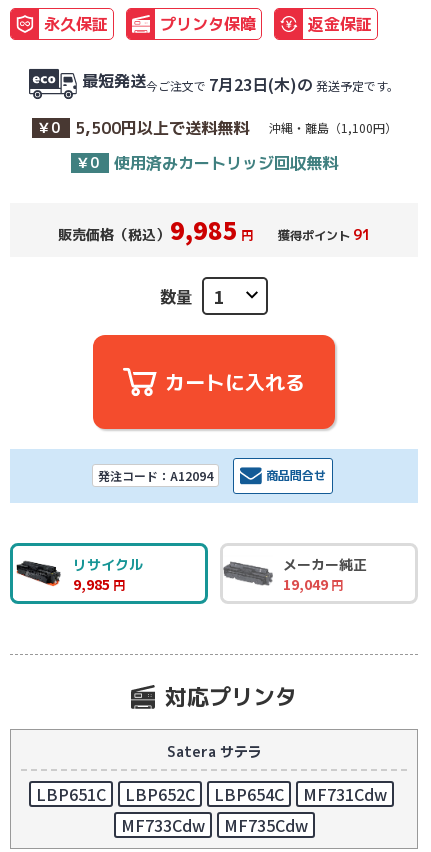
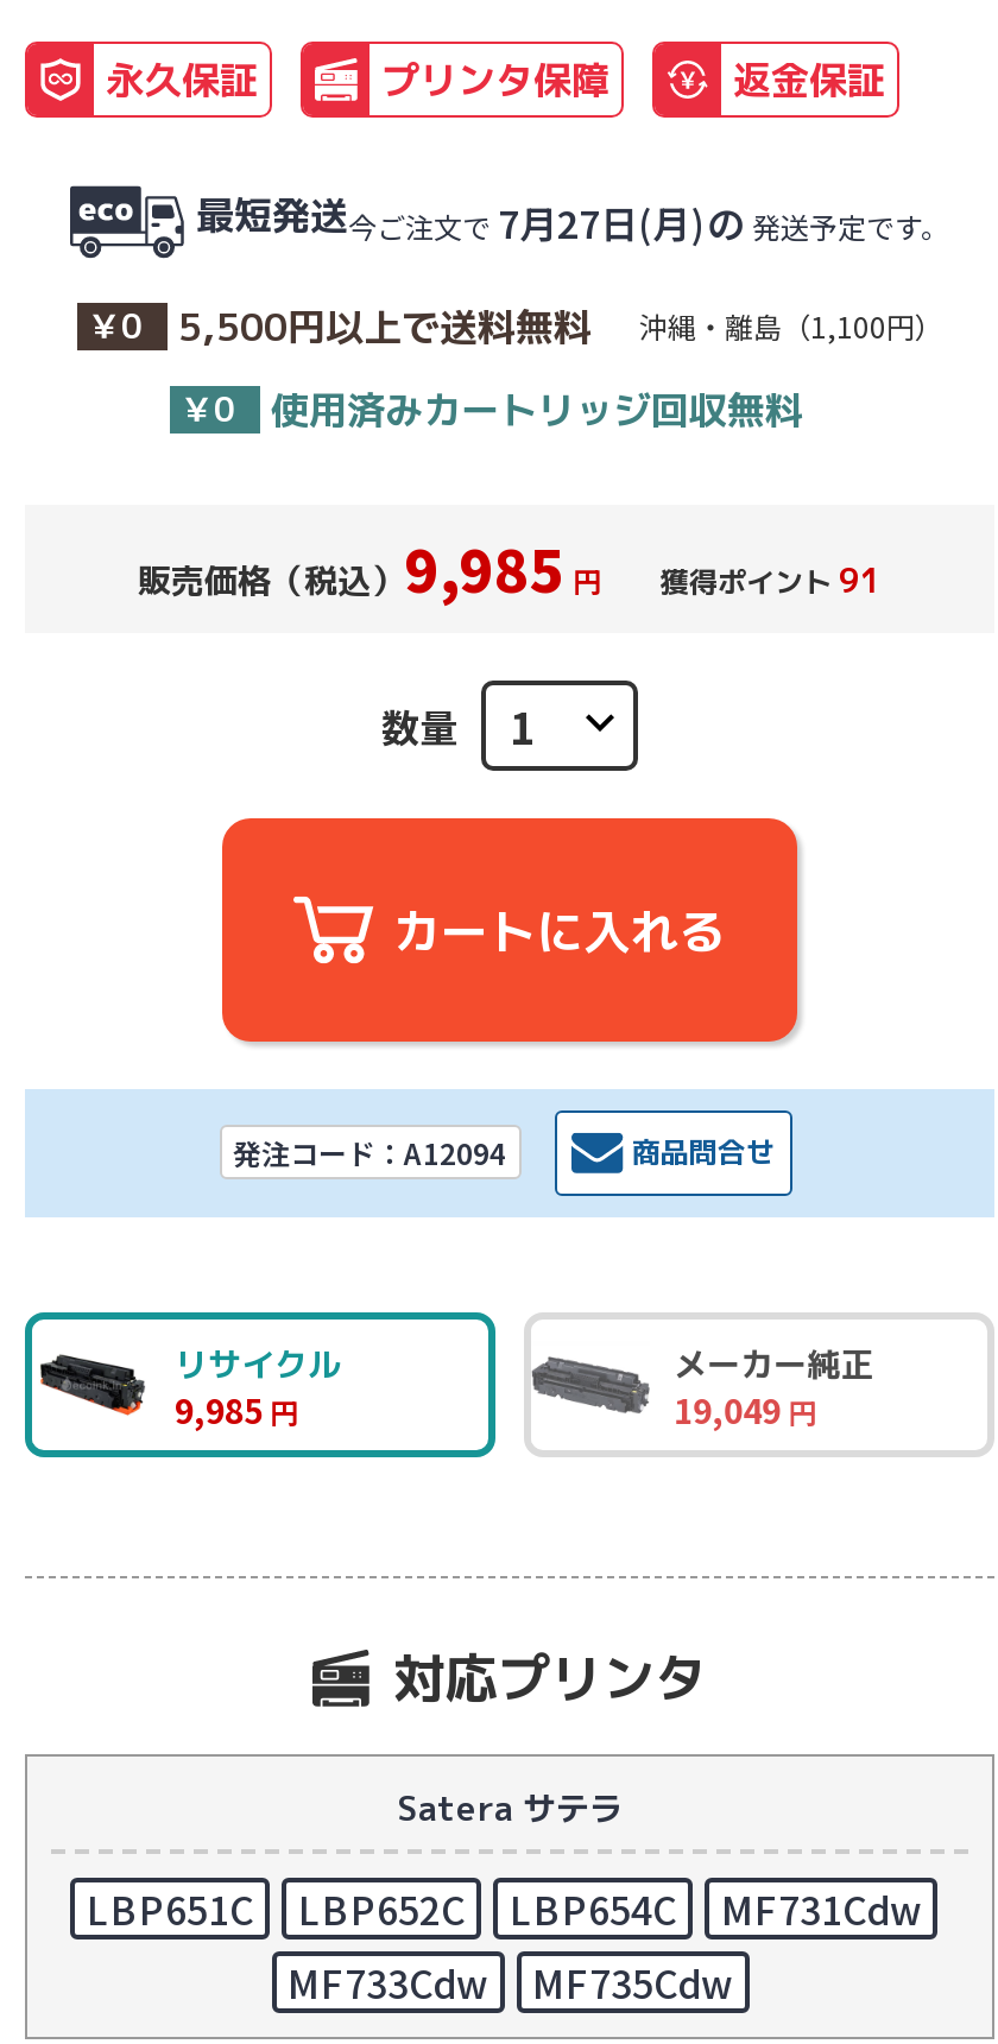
- 最短発送今ご注文で 7月23日(木)の 発送予定です。
+ 最短発送今ご注文で 7月27日(月)の 発送予定です。
